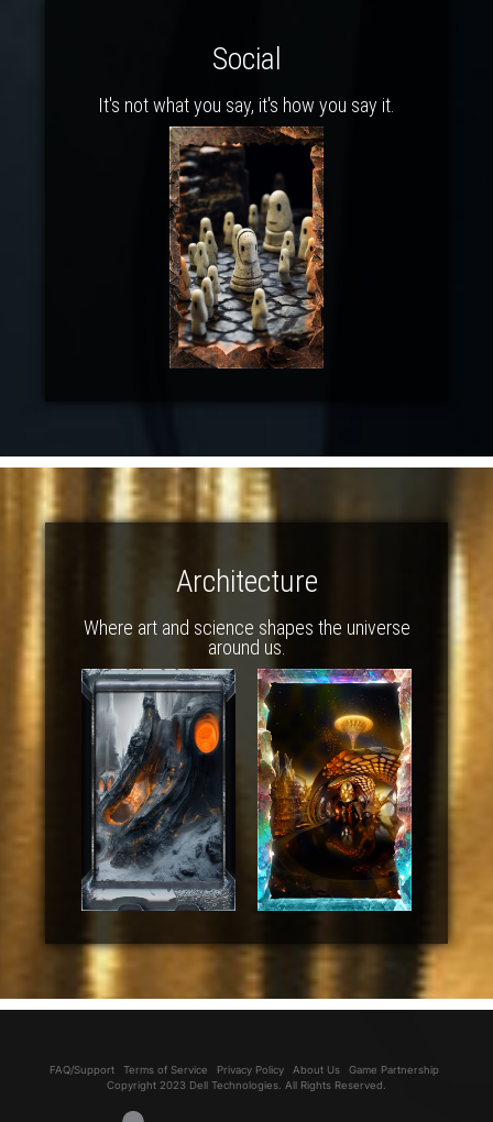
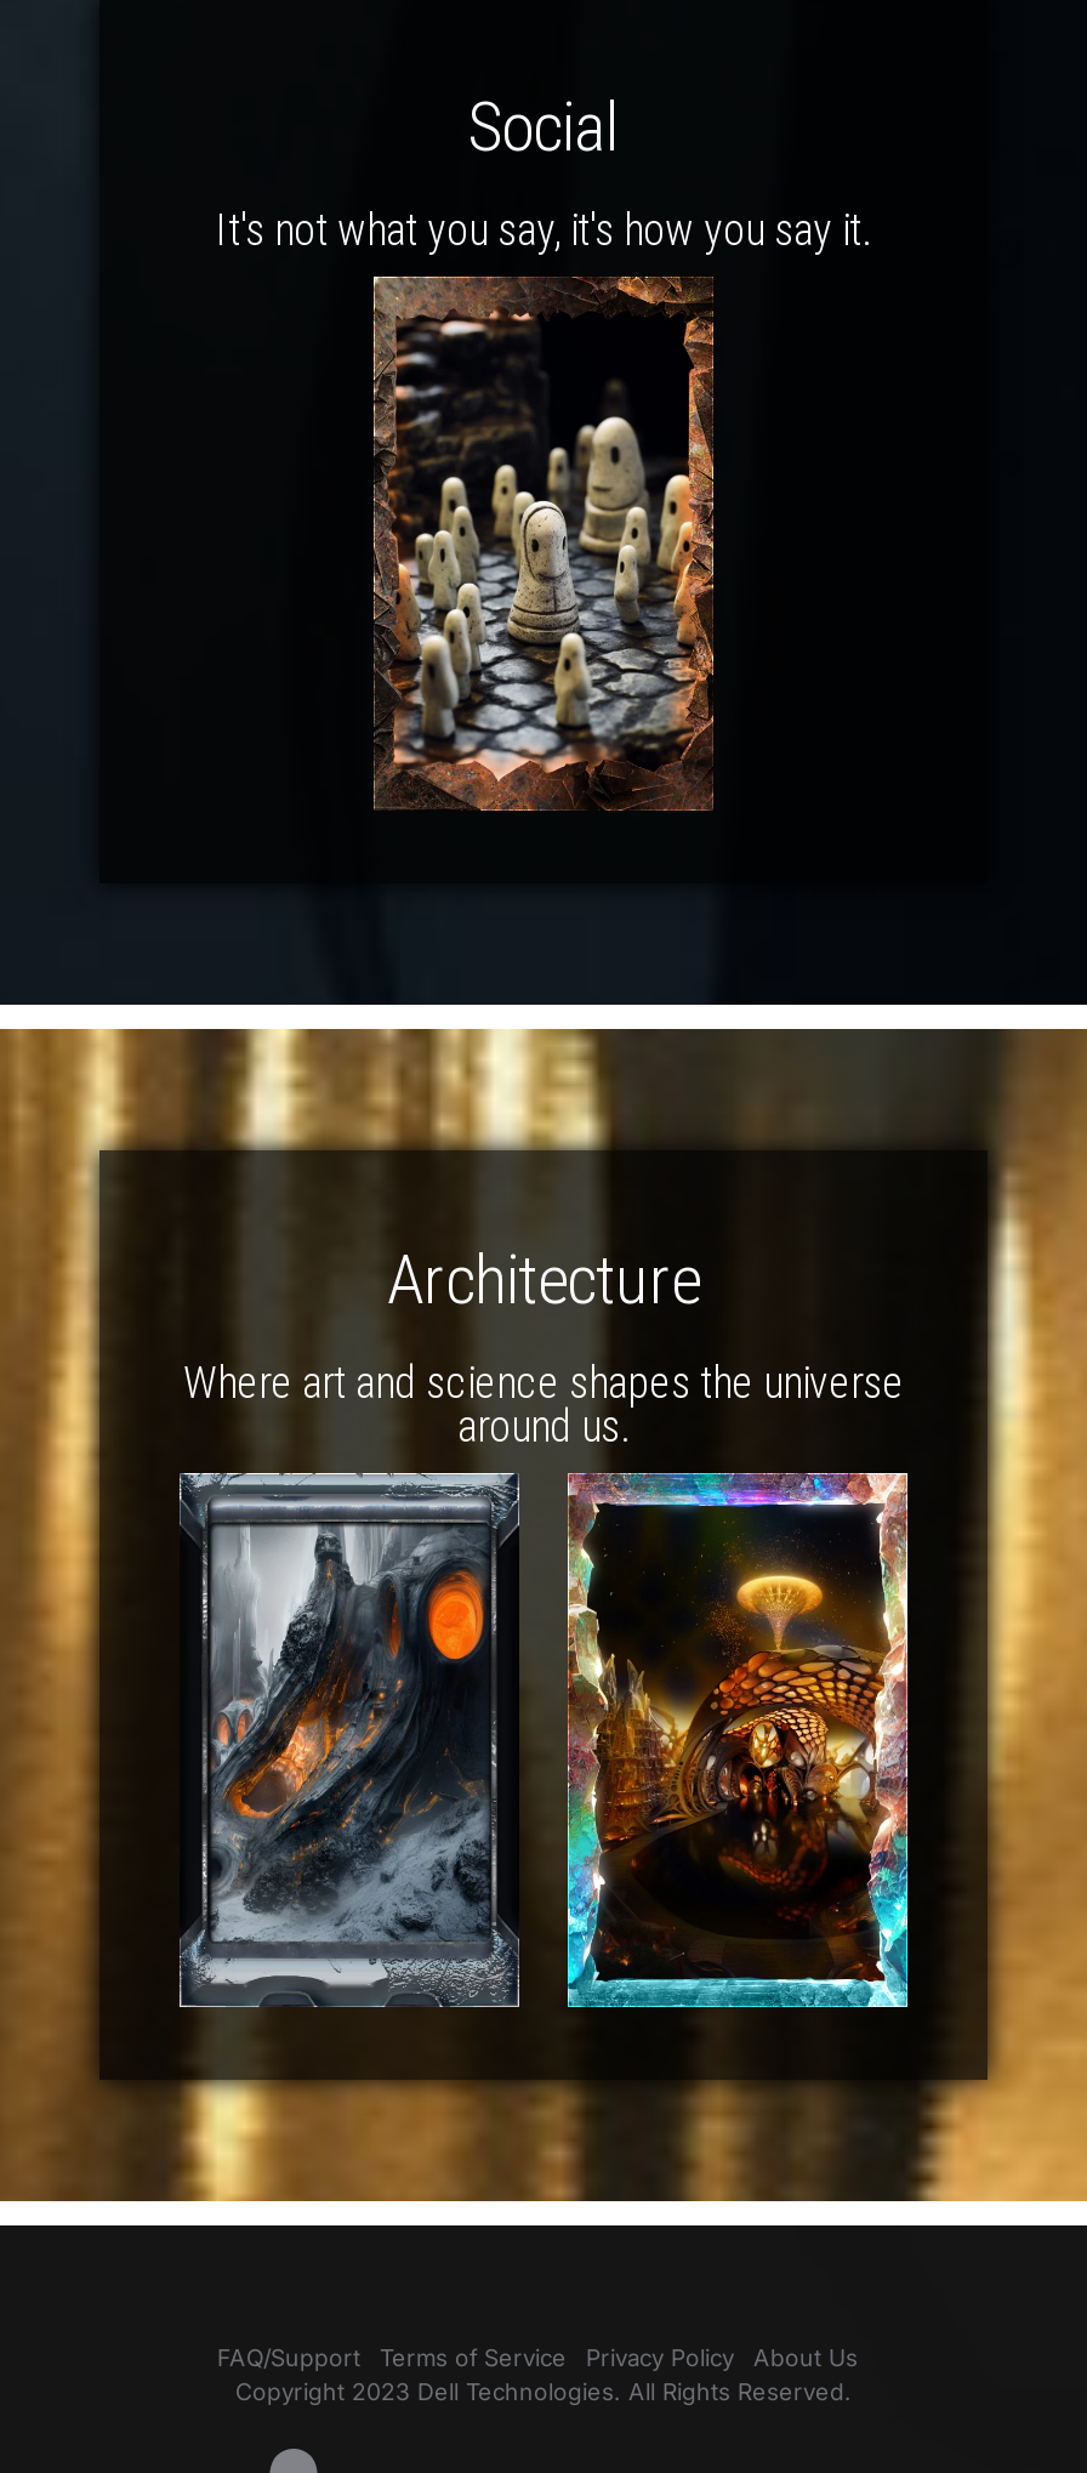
- Game Partnership
